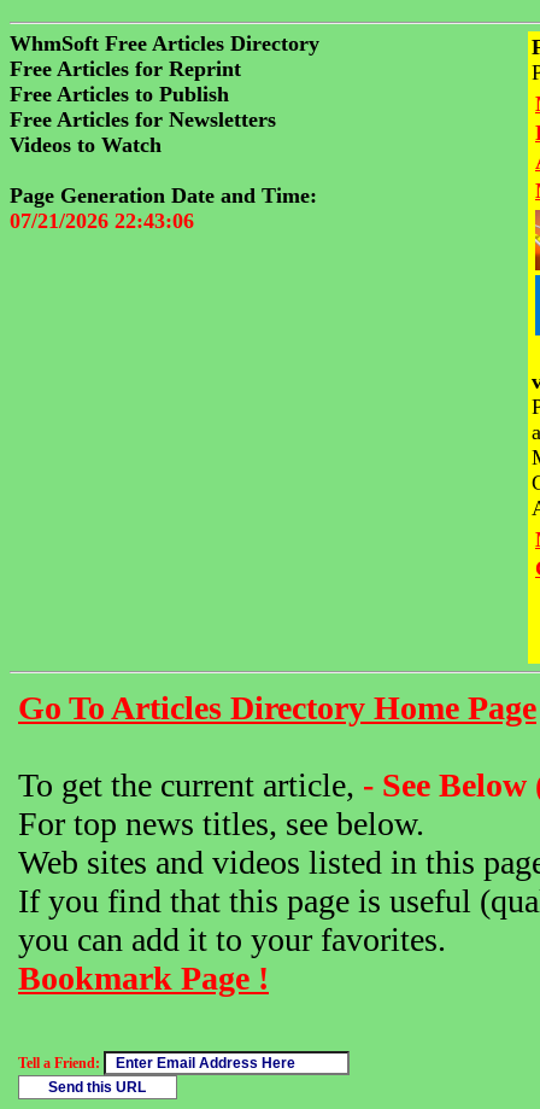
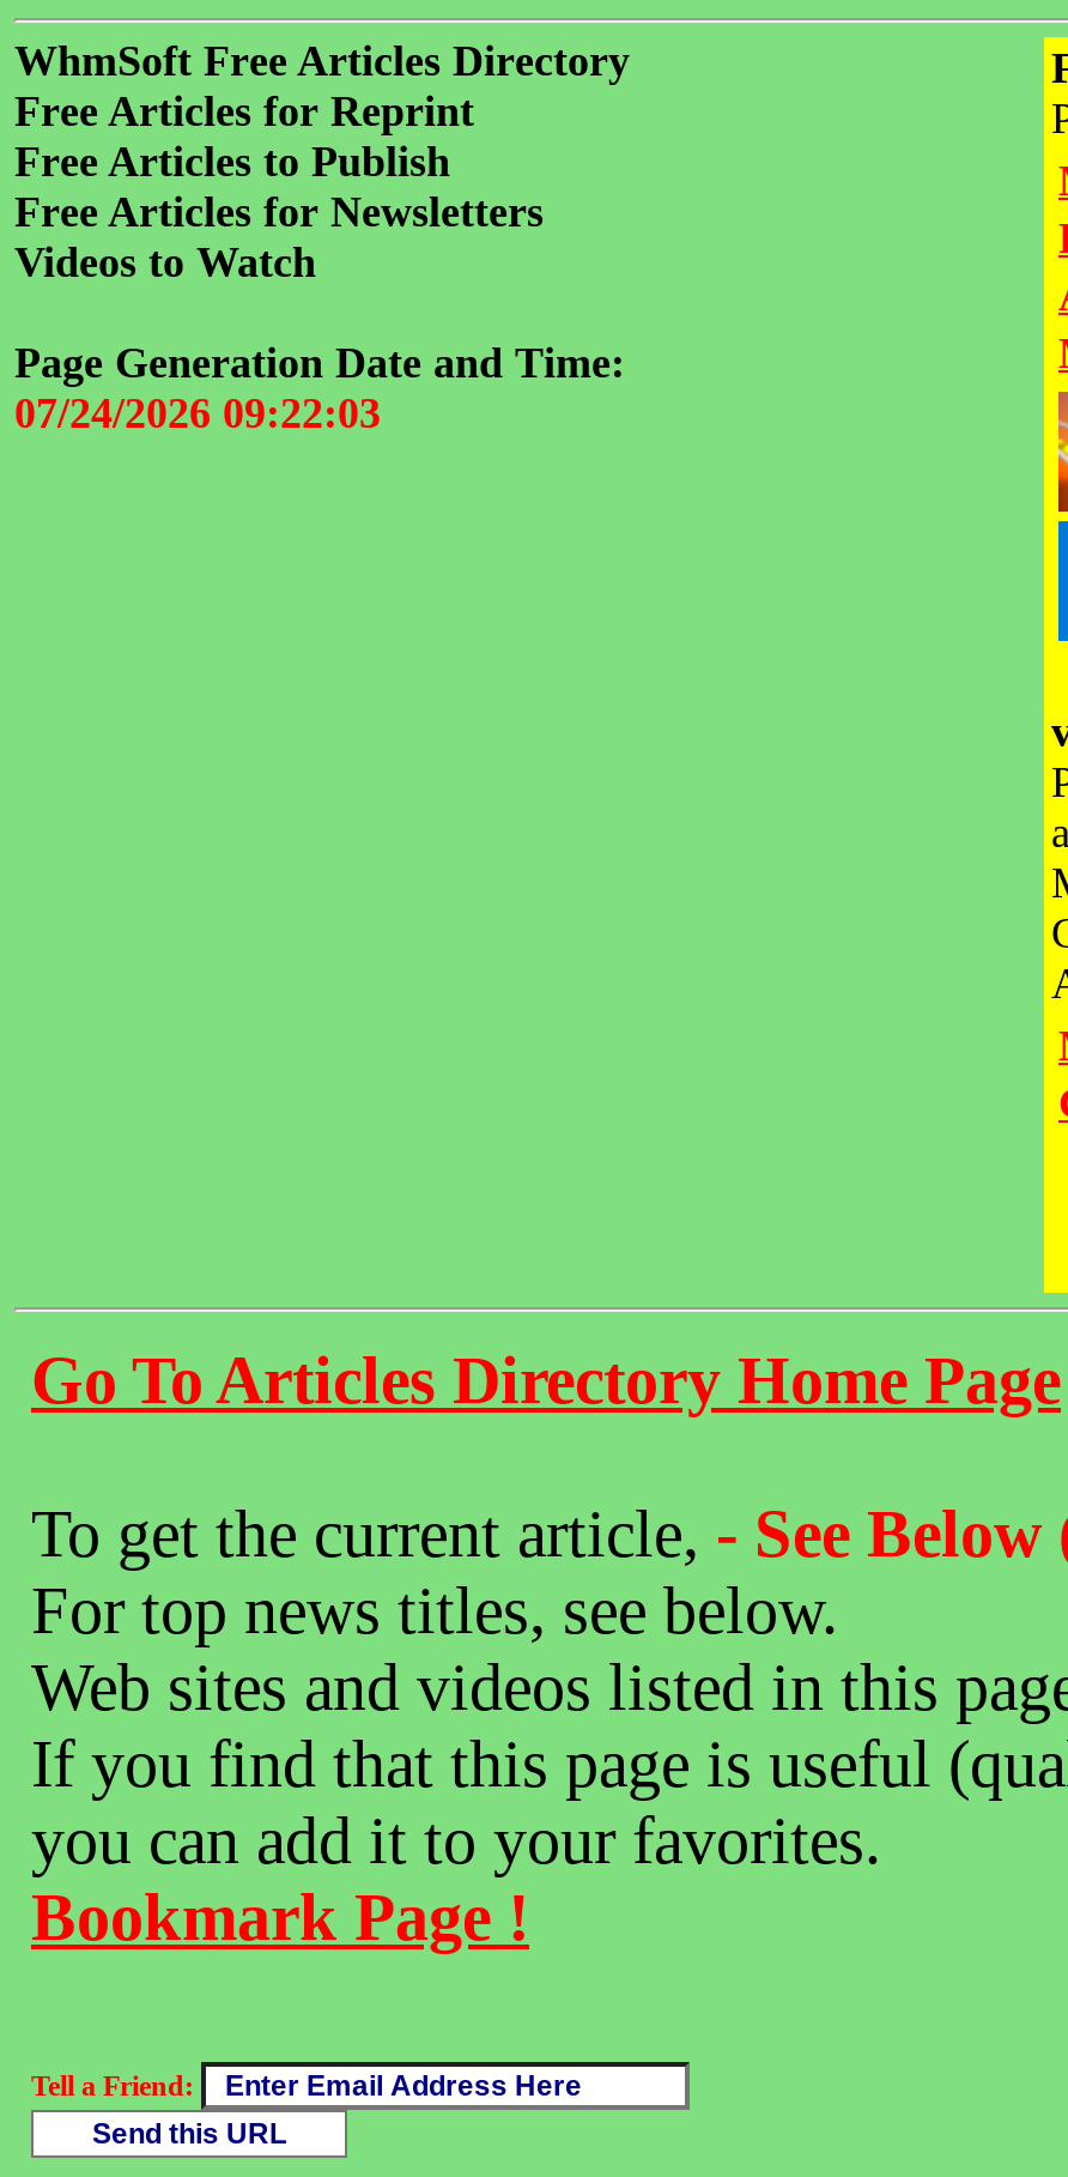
- 07/21/2026 22:43:06
+ 07/24/2026 09:22:03
